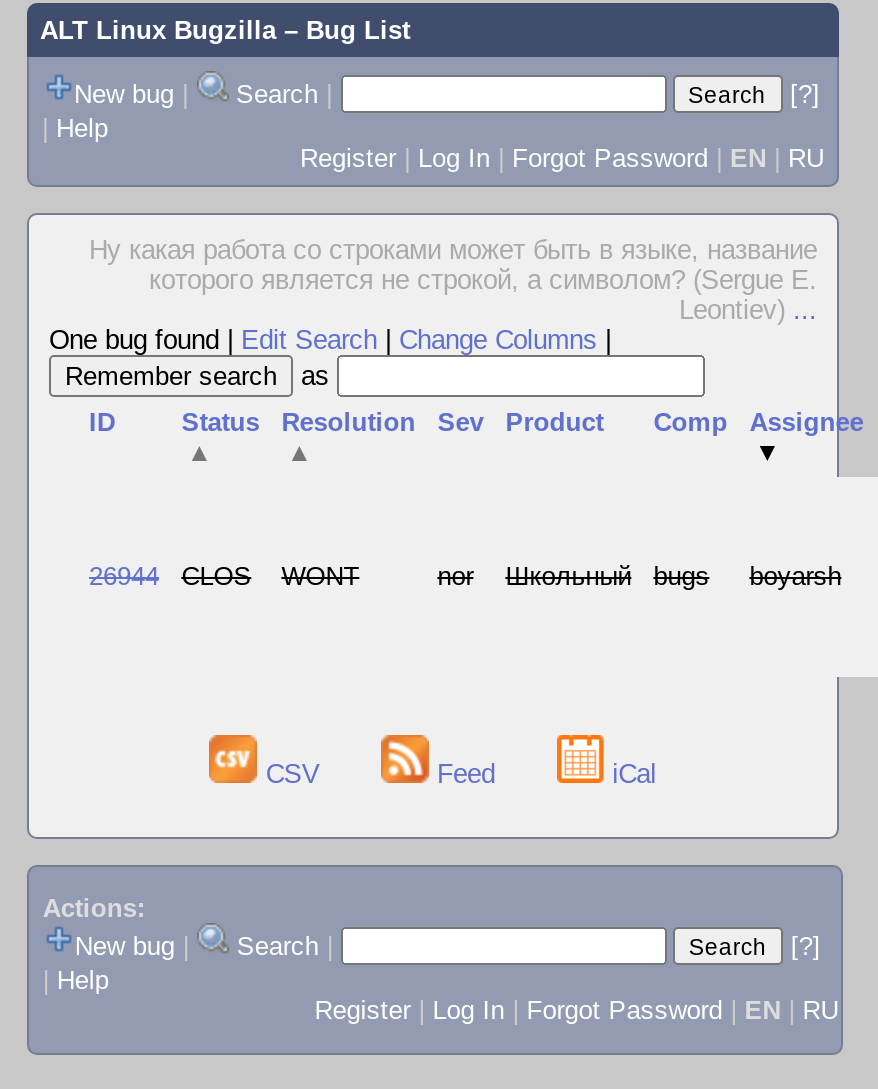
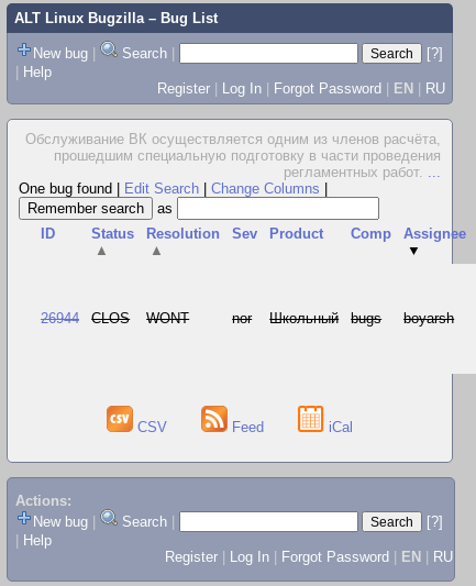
- Ну какая работа со строками может быть в языке, название
- которого является не строкой, а символом? (Sergue E.
- Leontiev)...
+ Обслуживание ВК осуществляется одним из членов расчёта,
+ прошедшим специальную подготовку в части проведения
+ регламентных работ....
